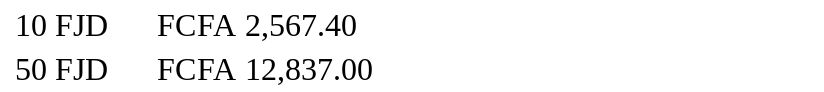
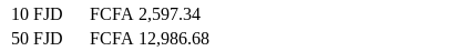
- 10 FJD FCFA 2,567.40
+ 10 FJD FCFA 2,597.34

- 50 FJD FCFA 12,837.00
+ 50 FJD FCFA 12,986.68
